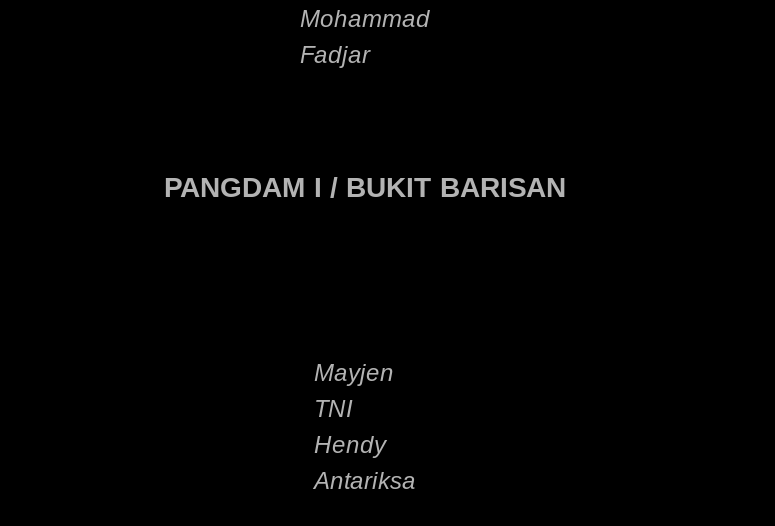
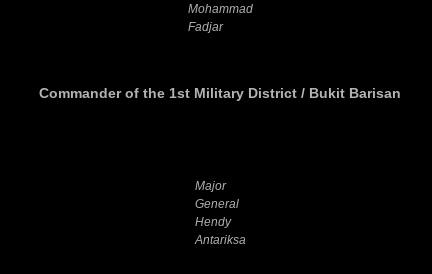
- PANGDAM I / BUKIT BARISAN
+ Commander of the 1st Military District / Bukit Barisan

- Mayjen
- TNI
+ Major
+ General
